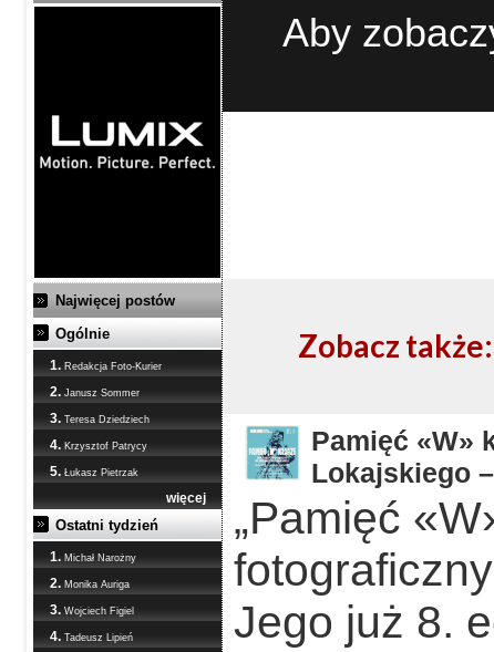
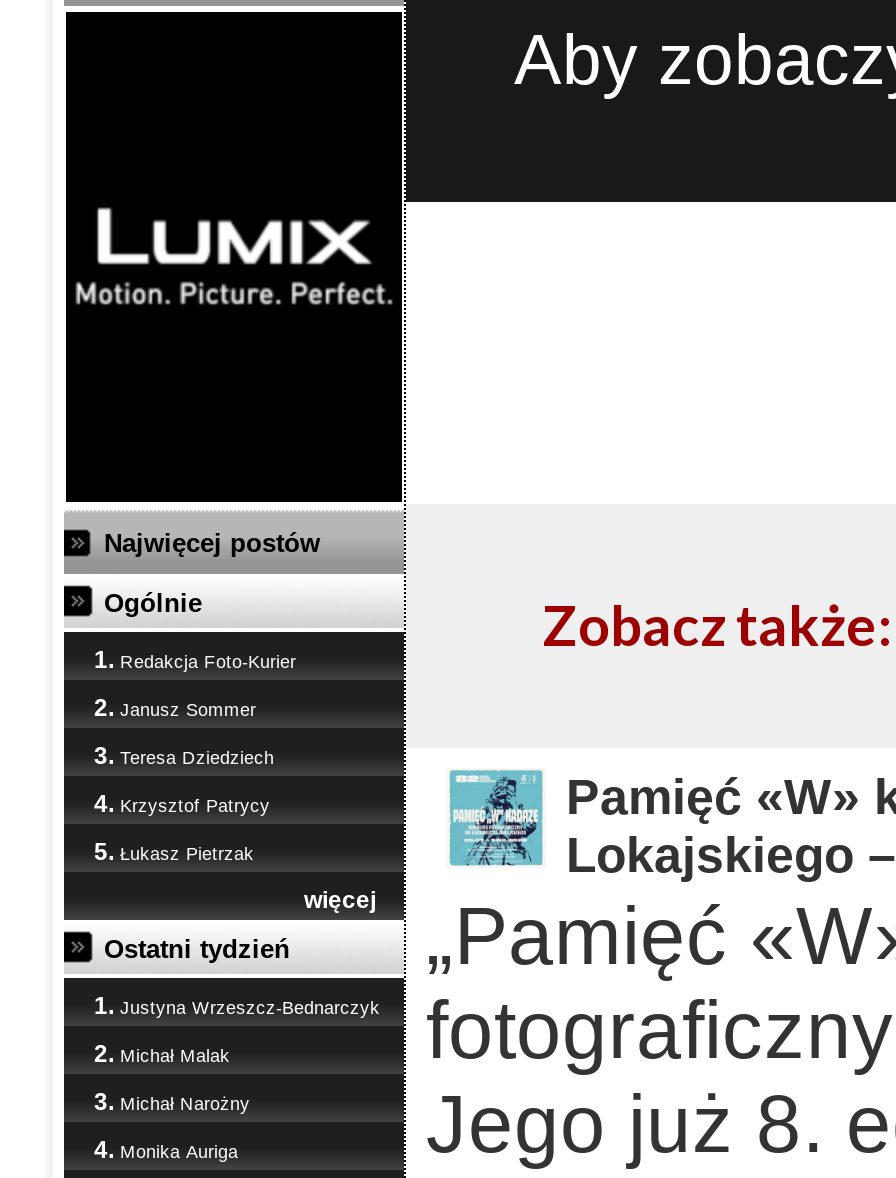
- 1. Michał Narożny
+ 1. Justyna Wrzeszcz-Bednarczyk

- 2. Monika Auriga
+ 2. Michał Malak

- 3. Wojciech Figiel
+ 3. Michał Narożny

- 4. Tadeusz Lipień
+ 4. Monika Auriga
